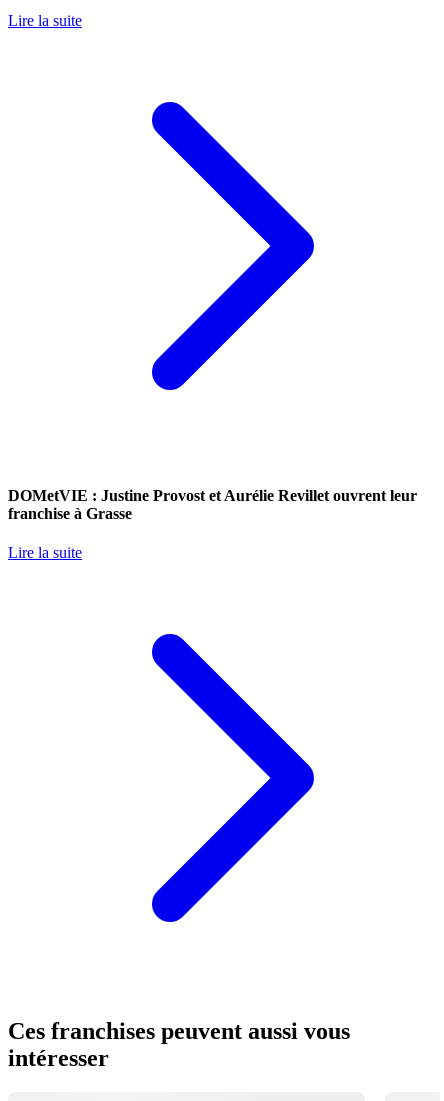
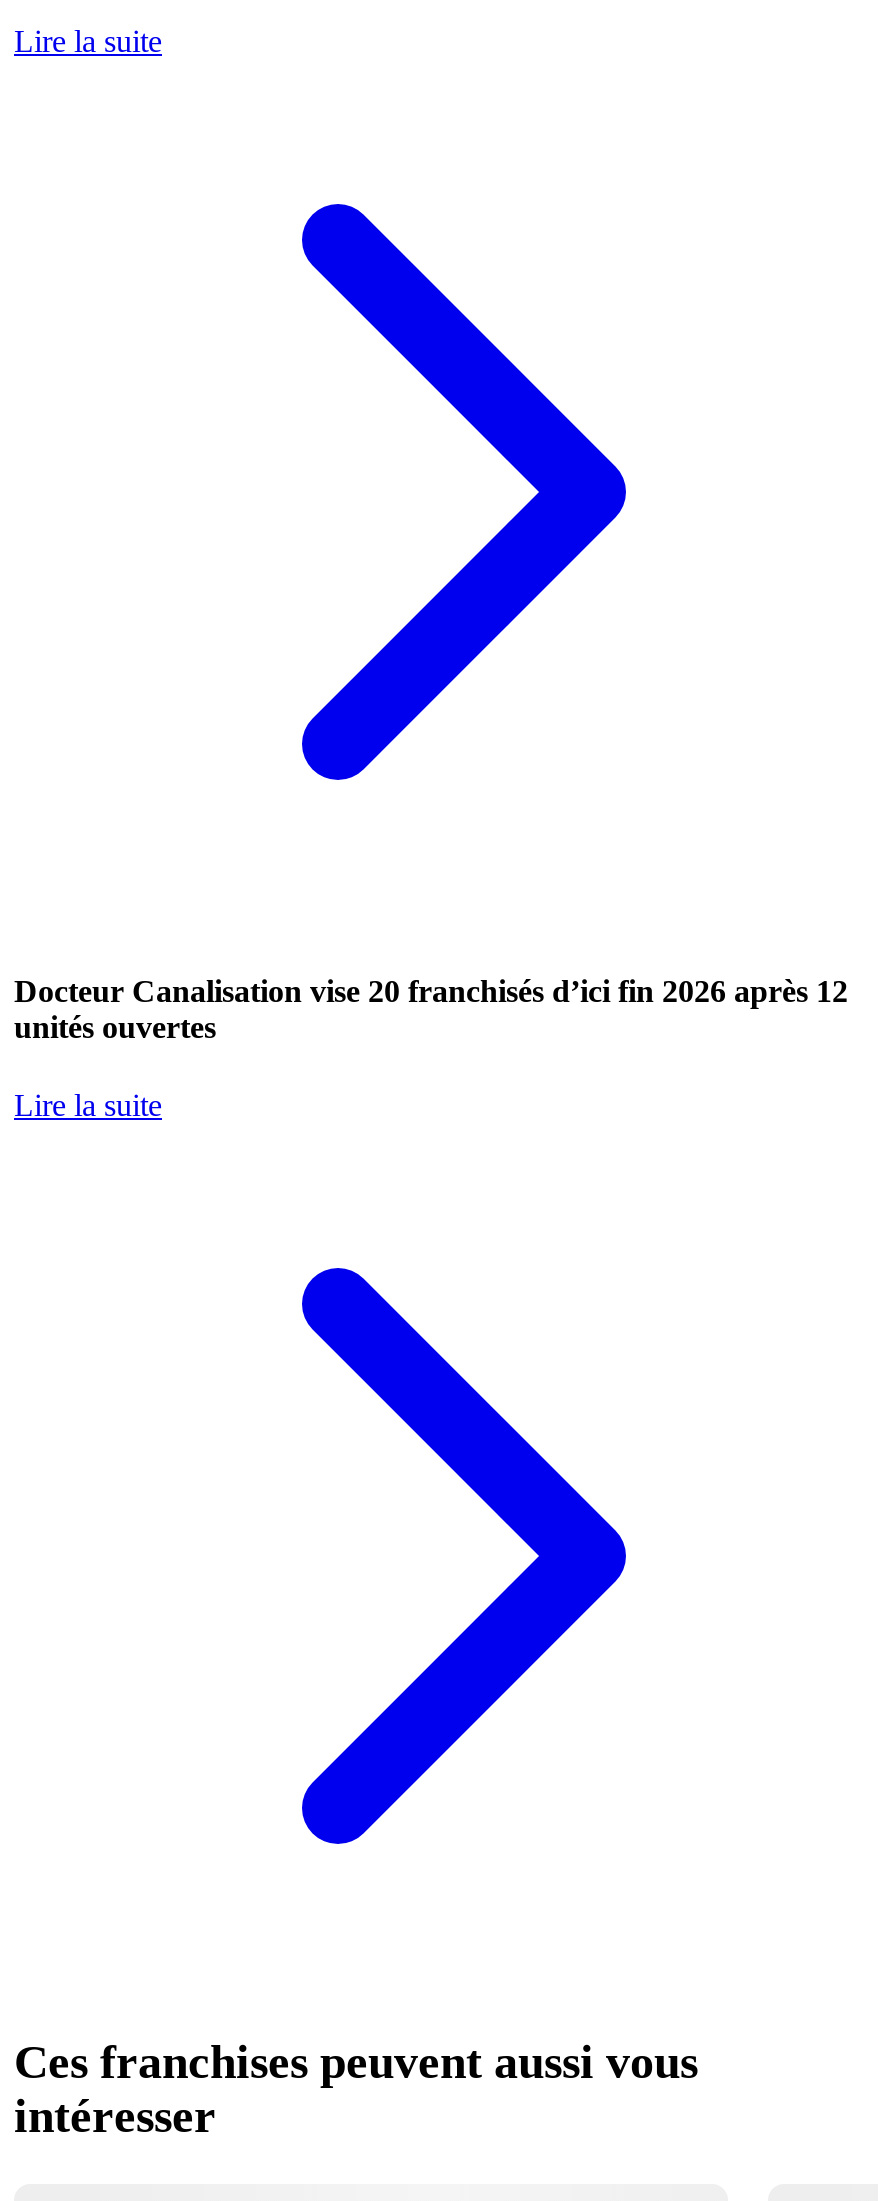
- DOMetVIE : Justine Provost et Aurélie Revillet ouvrent leur
- franchise à Grasse
+ Docteur Canalisation vise 20 franchisés d’ici fin 2026 après 12
+ unités ouvertes
